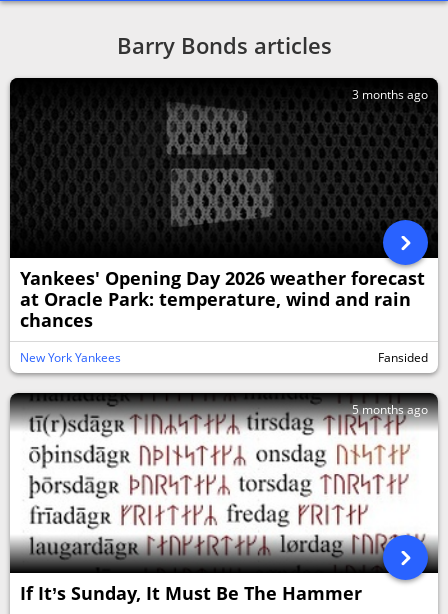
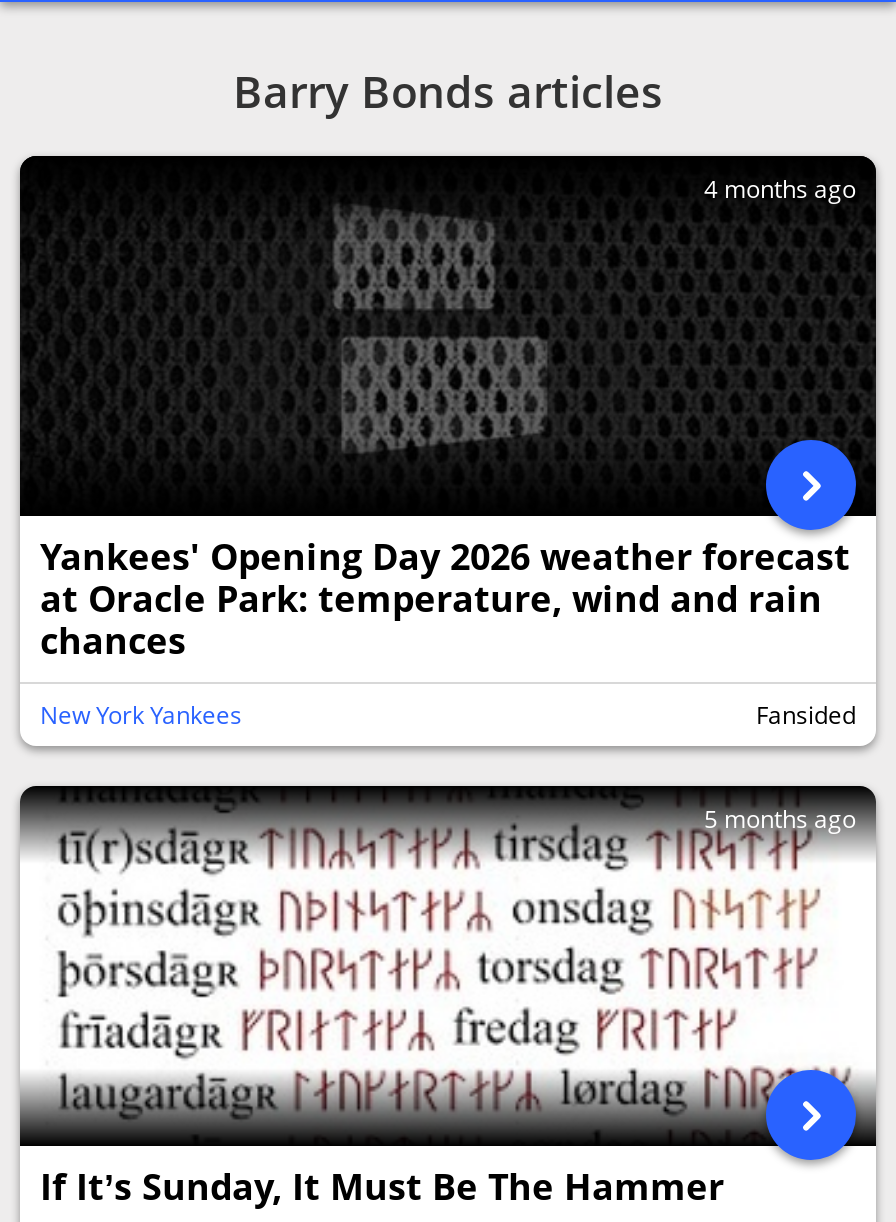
- 3 months ago
+ 4 months ago
